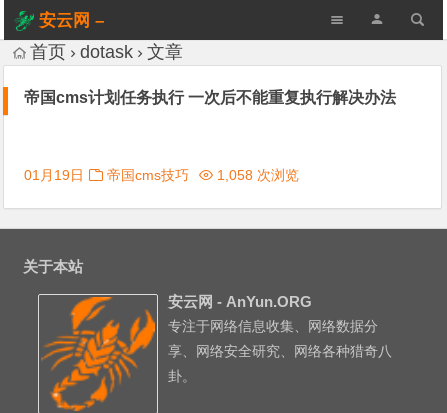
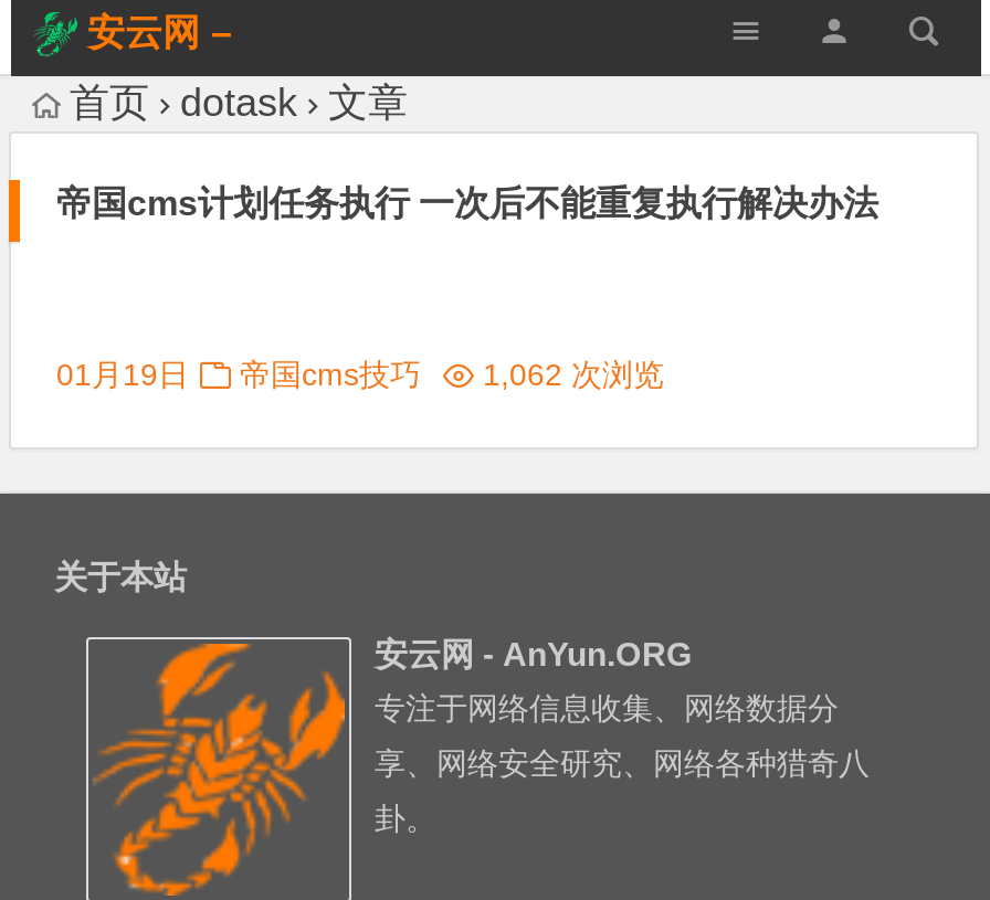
- 01月19日 帝国cms技巧 1,058 次浏览
+ 01月19日 帝国cms技巧 1,062 次浏览
